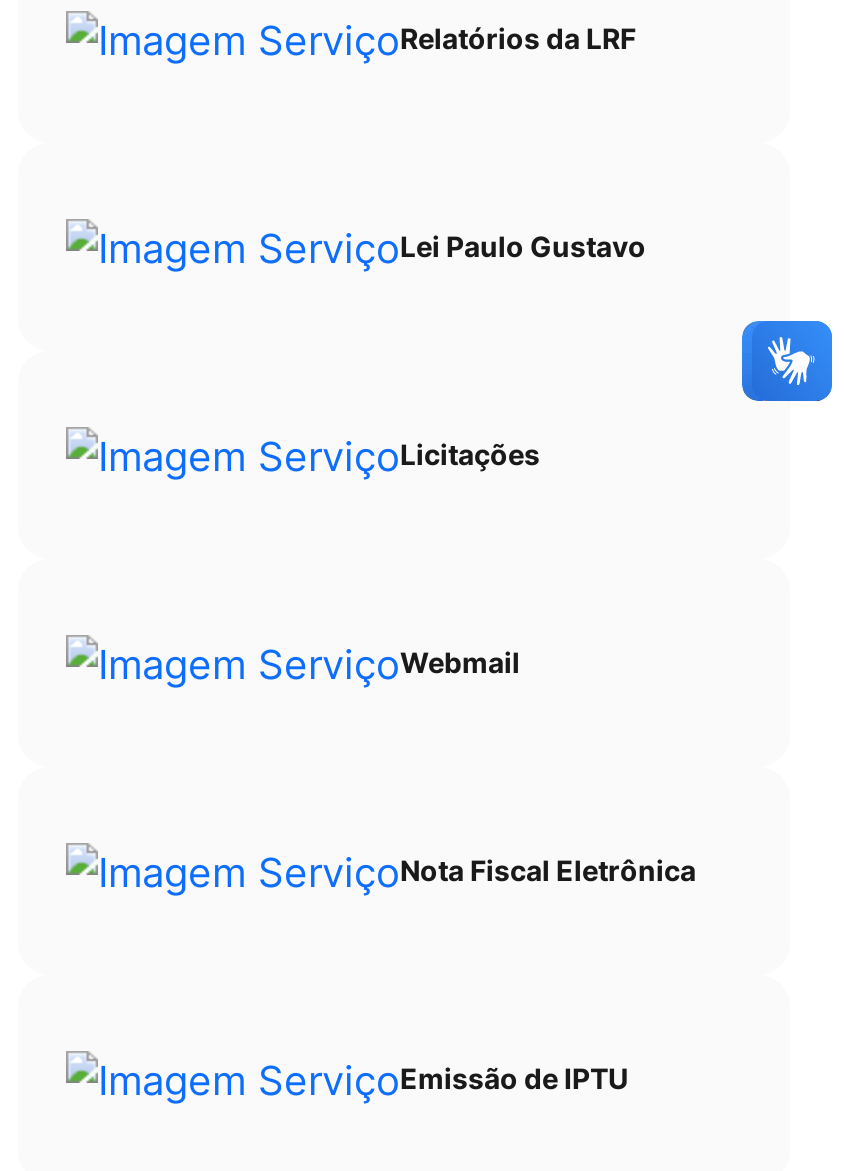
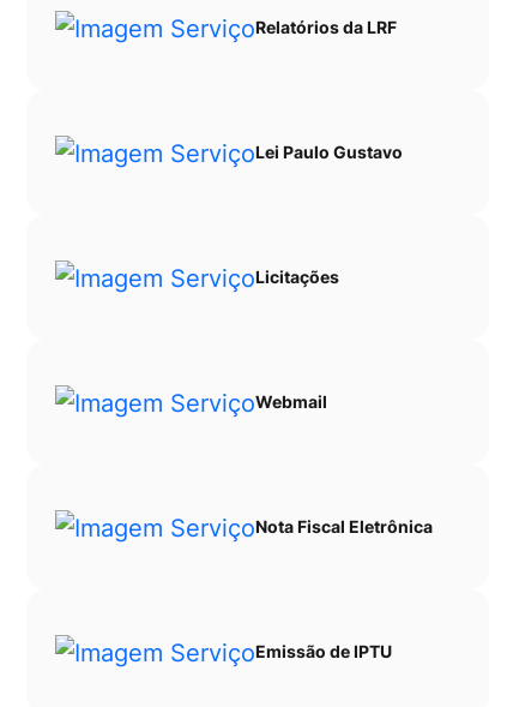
- [image]
